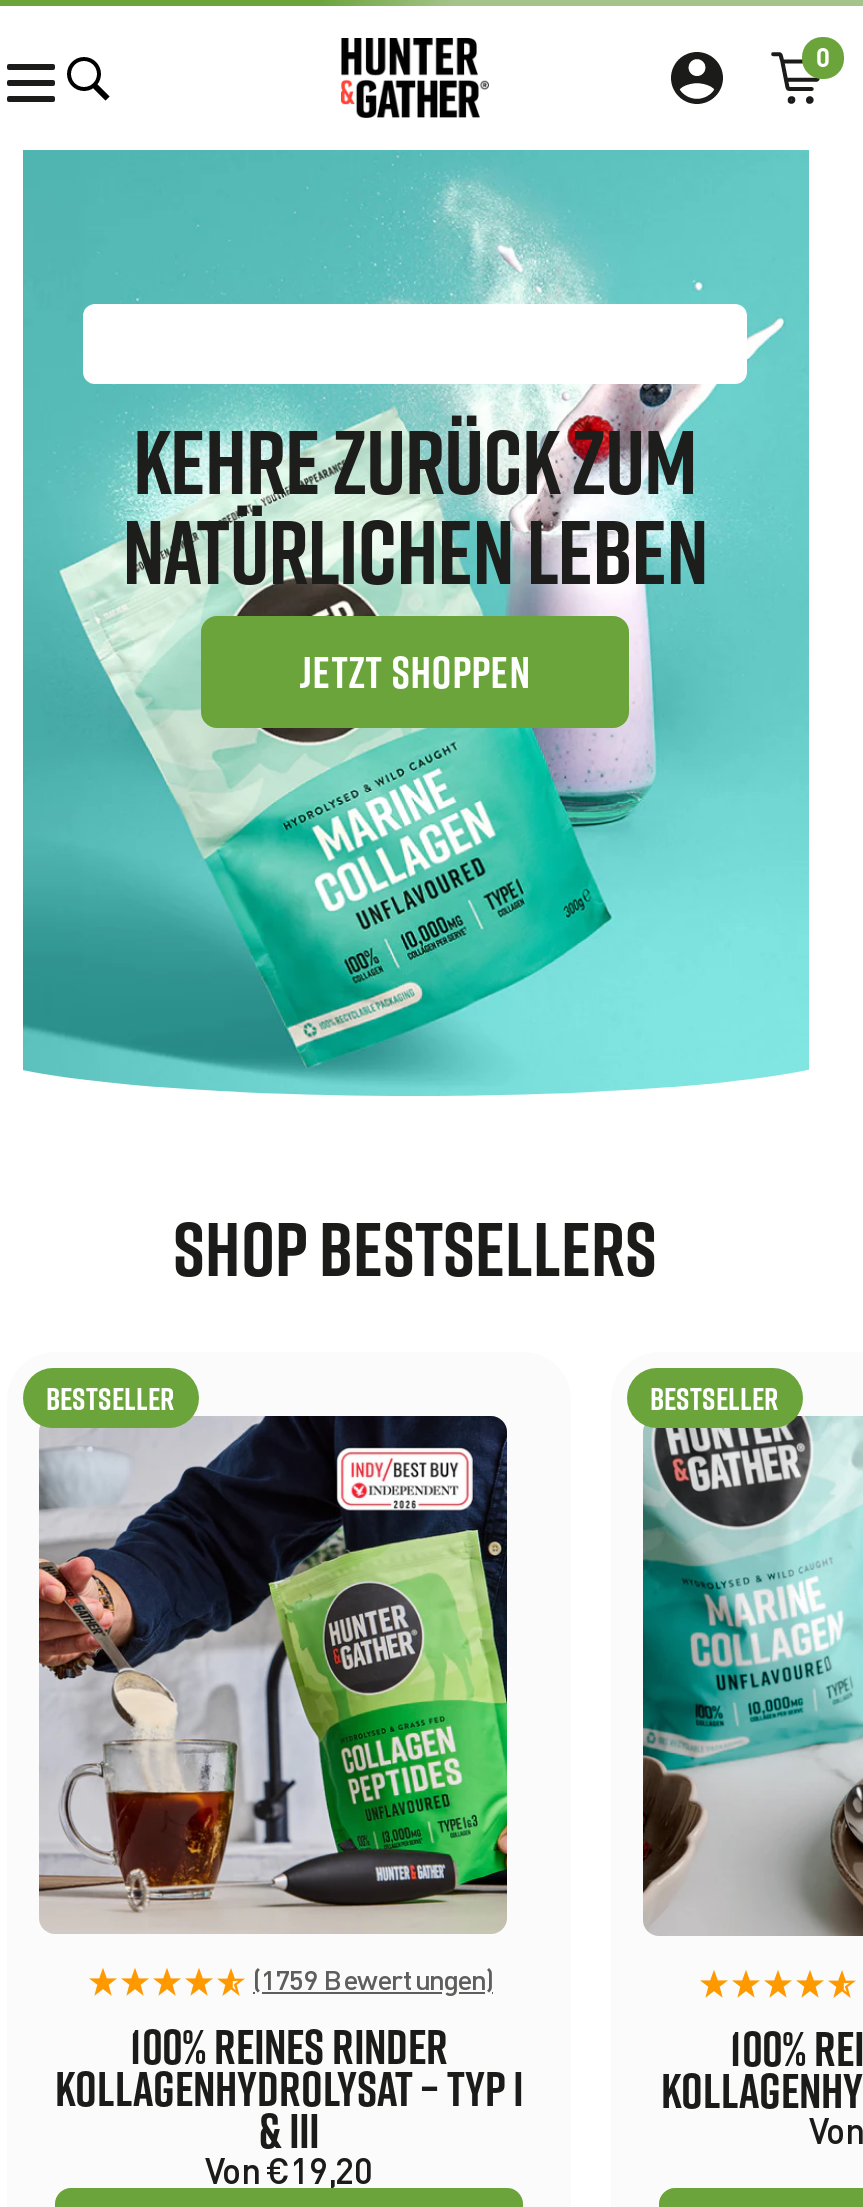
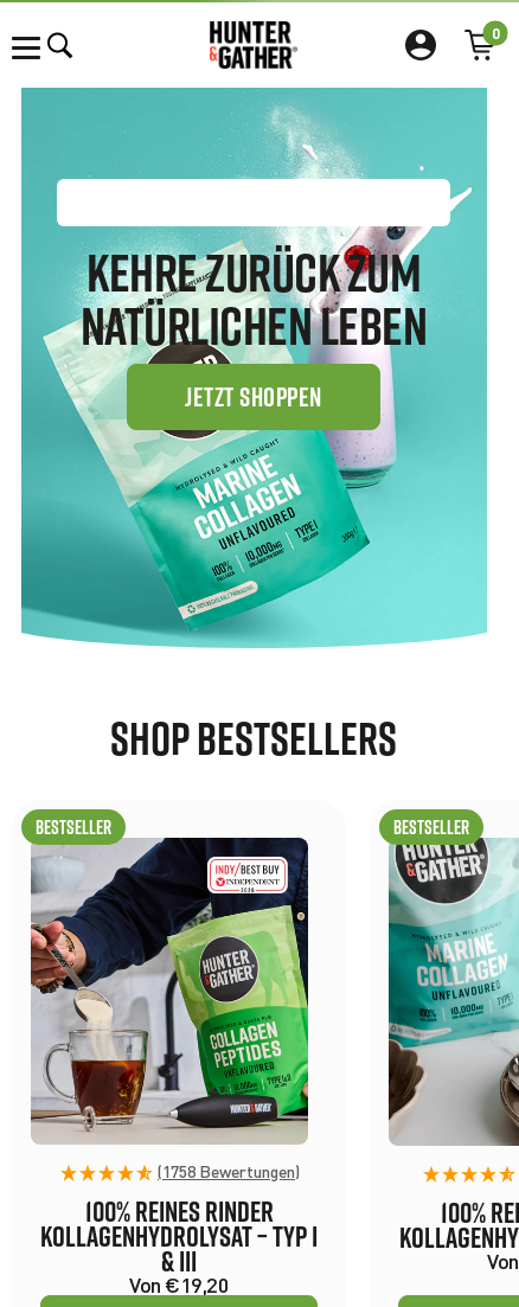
- (1759 Bewertungen)
+ (1758 Bewertungen)
